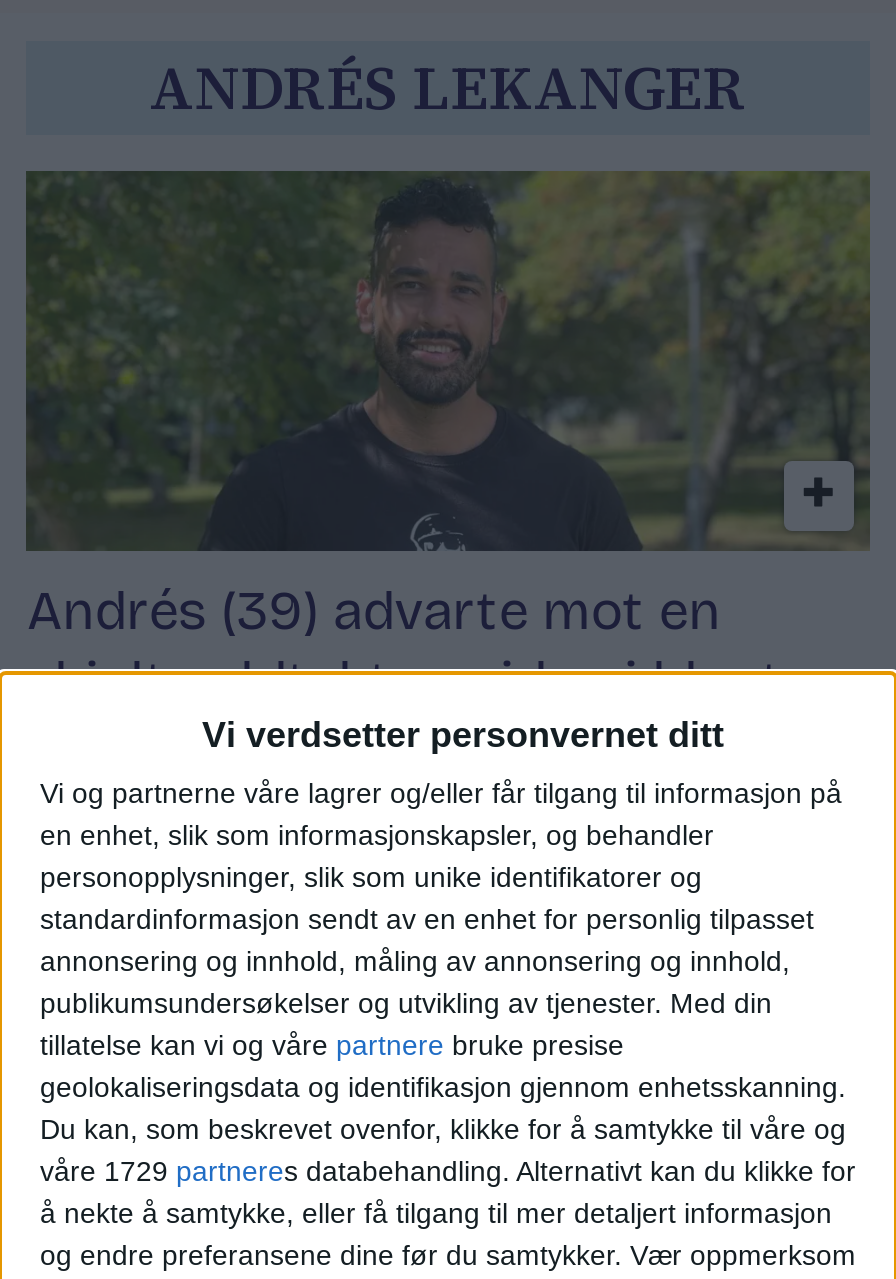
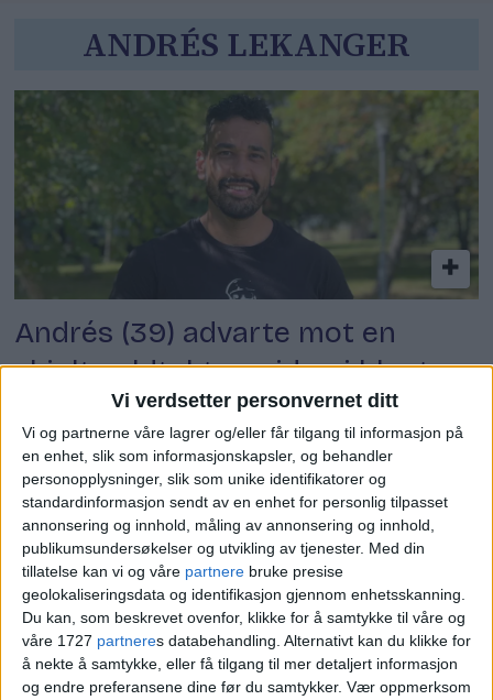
- våre 1729 partneres databehandling. Alternativt kan du klikke for
+ våre 1727 partneres databehandling. Alternativt kan du klikke for
